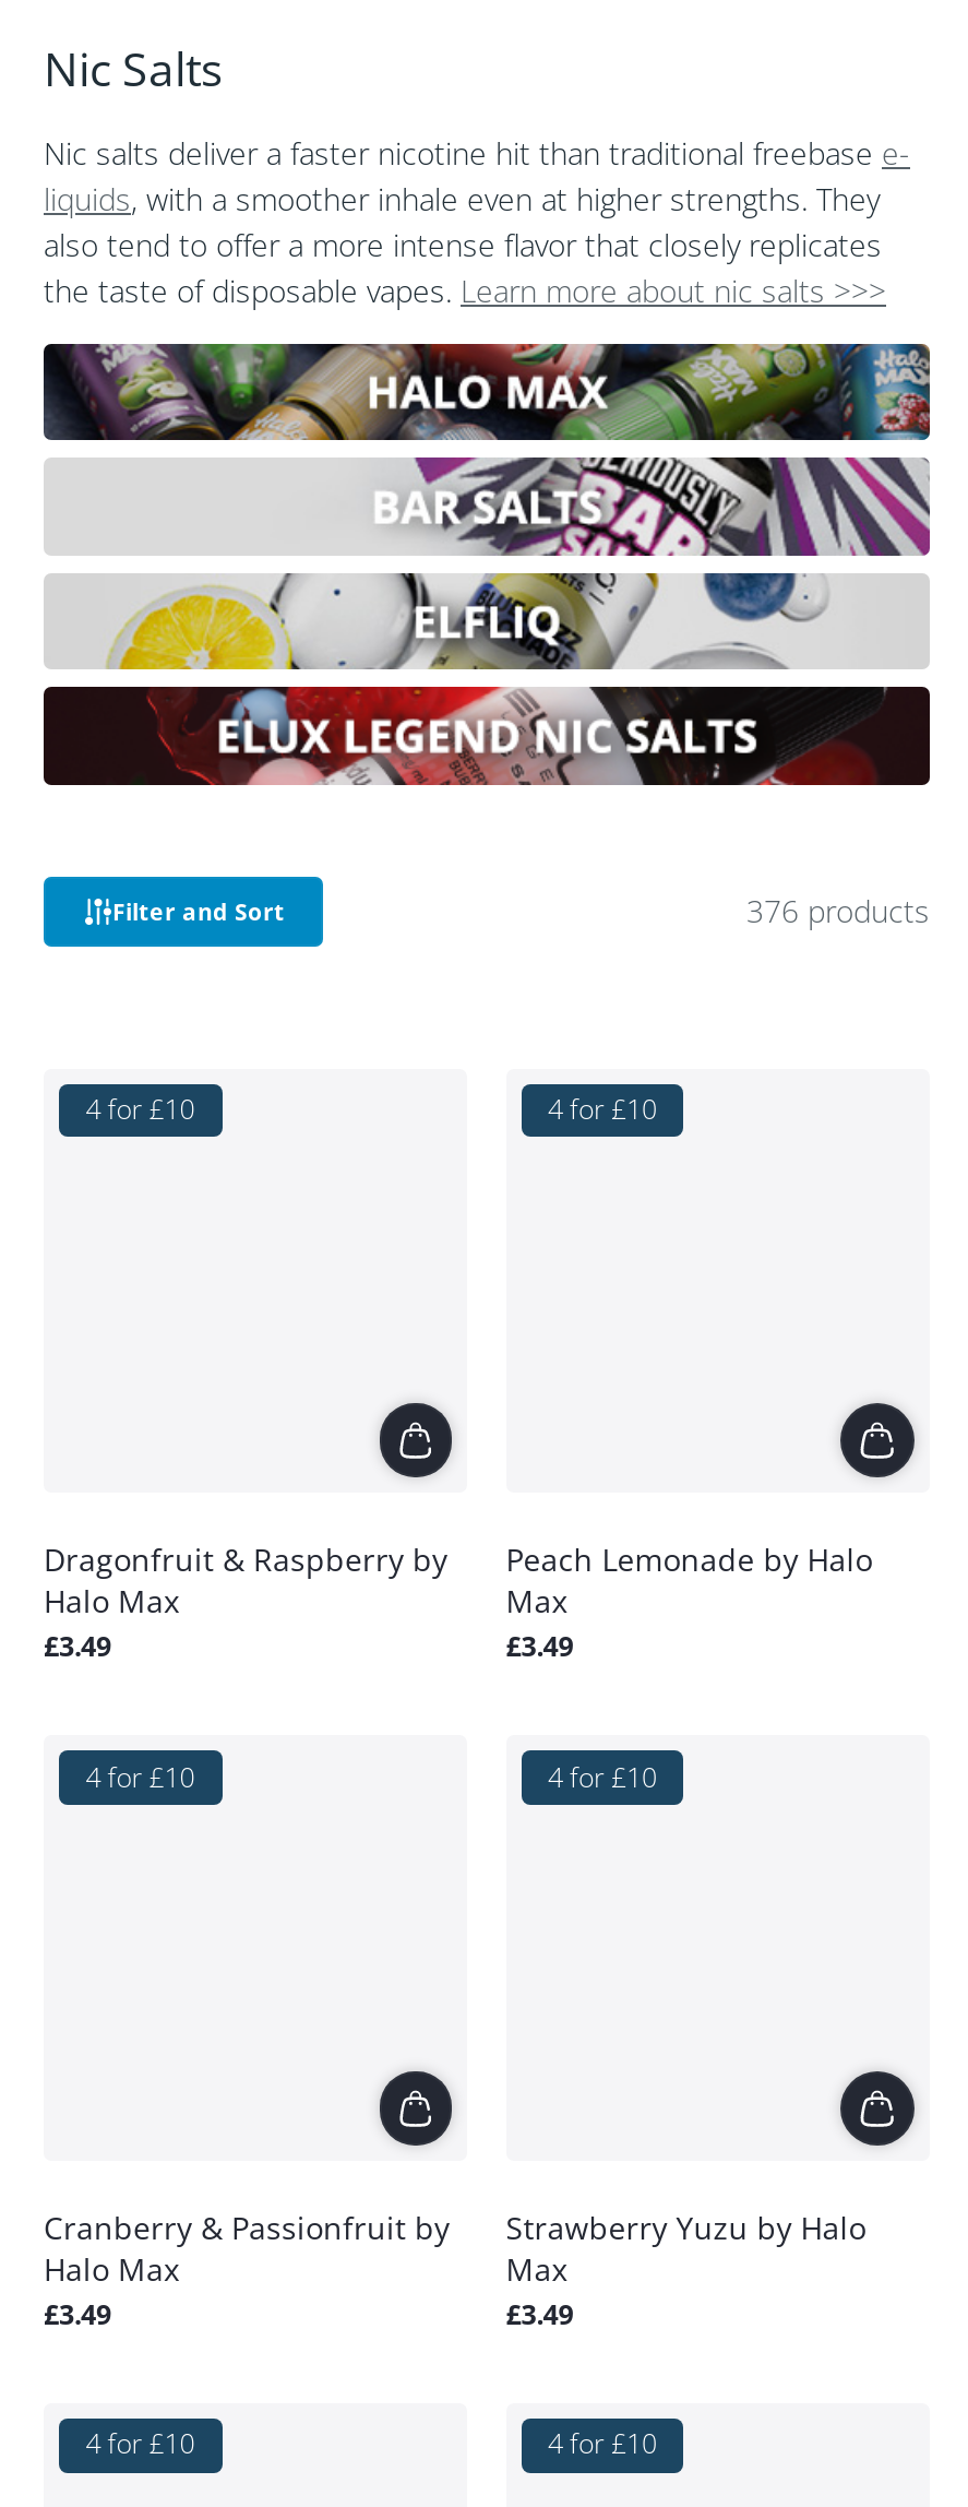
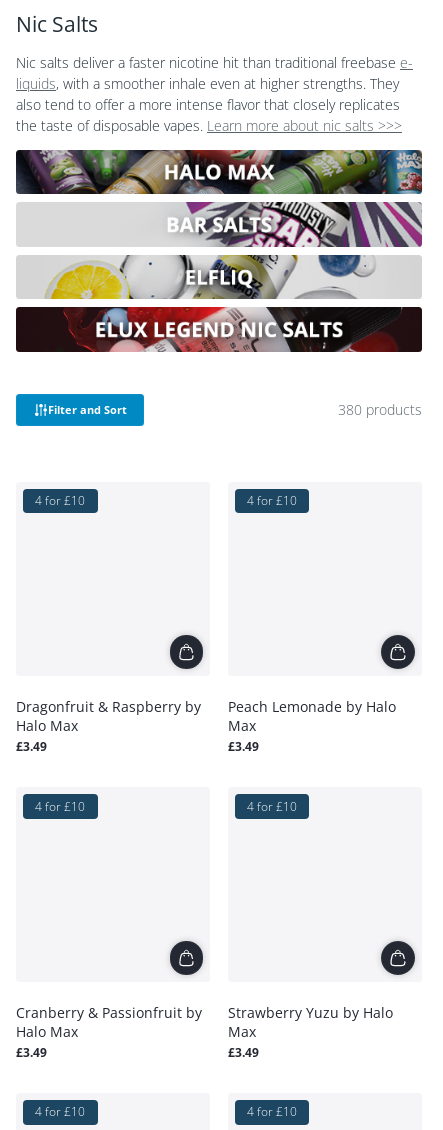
- 376 products
+ 380 products
